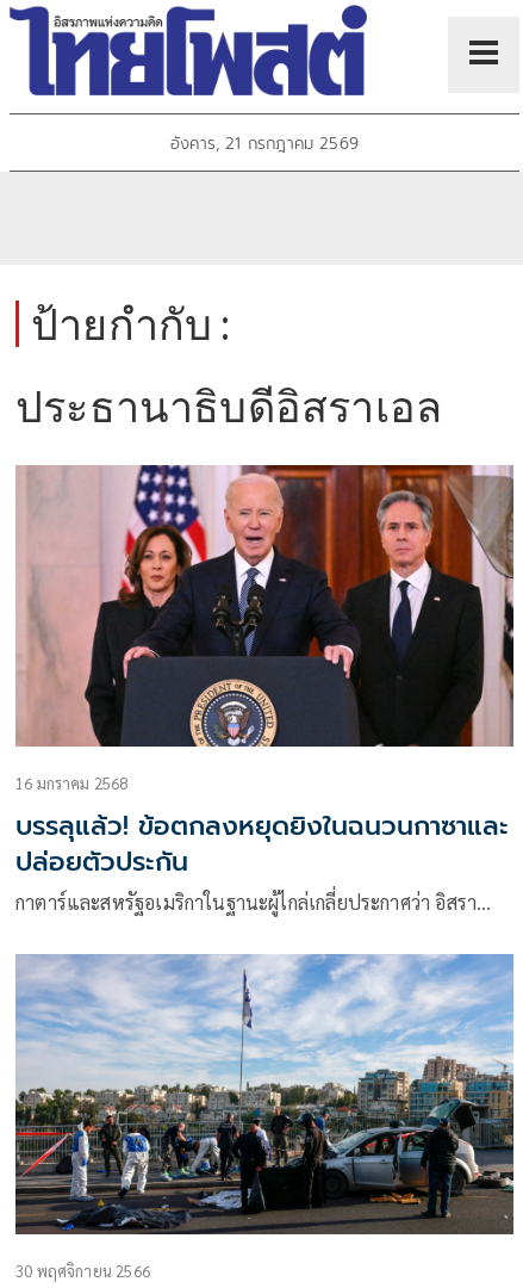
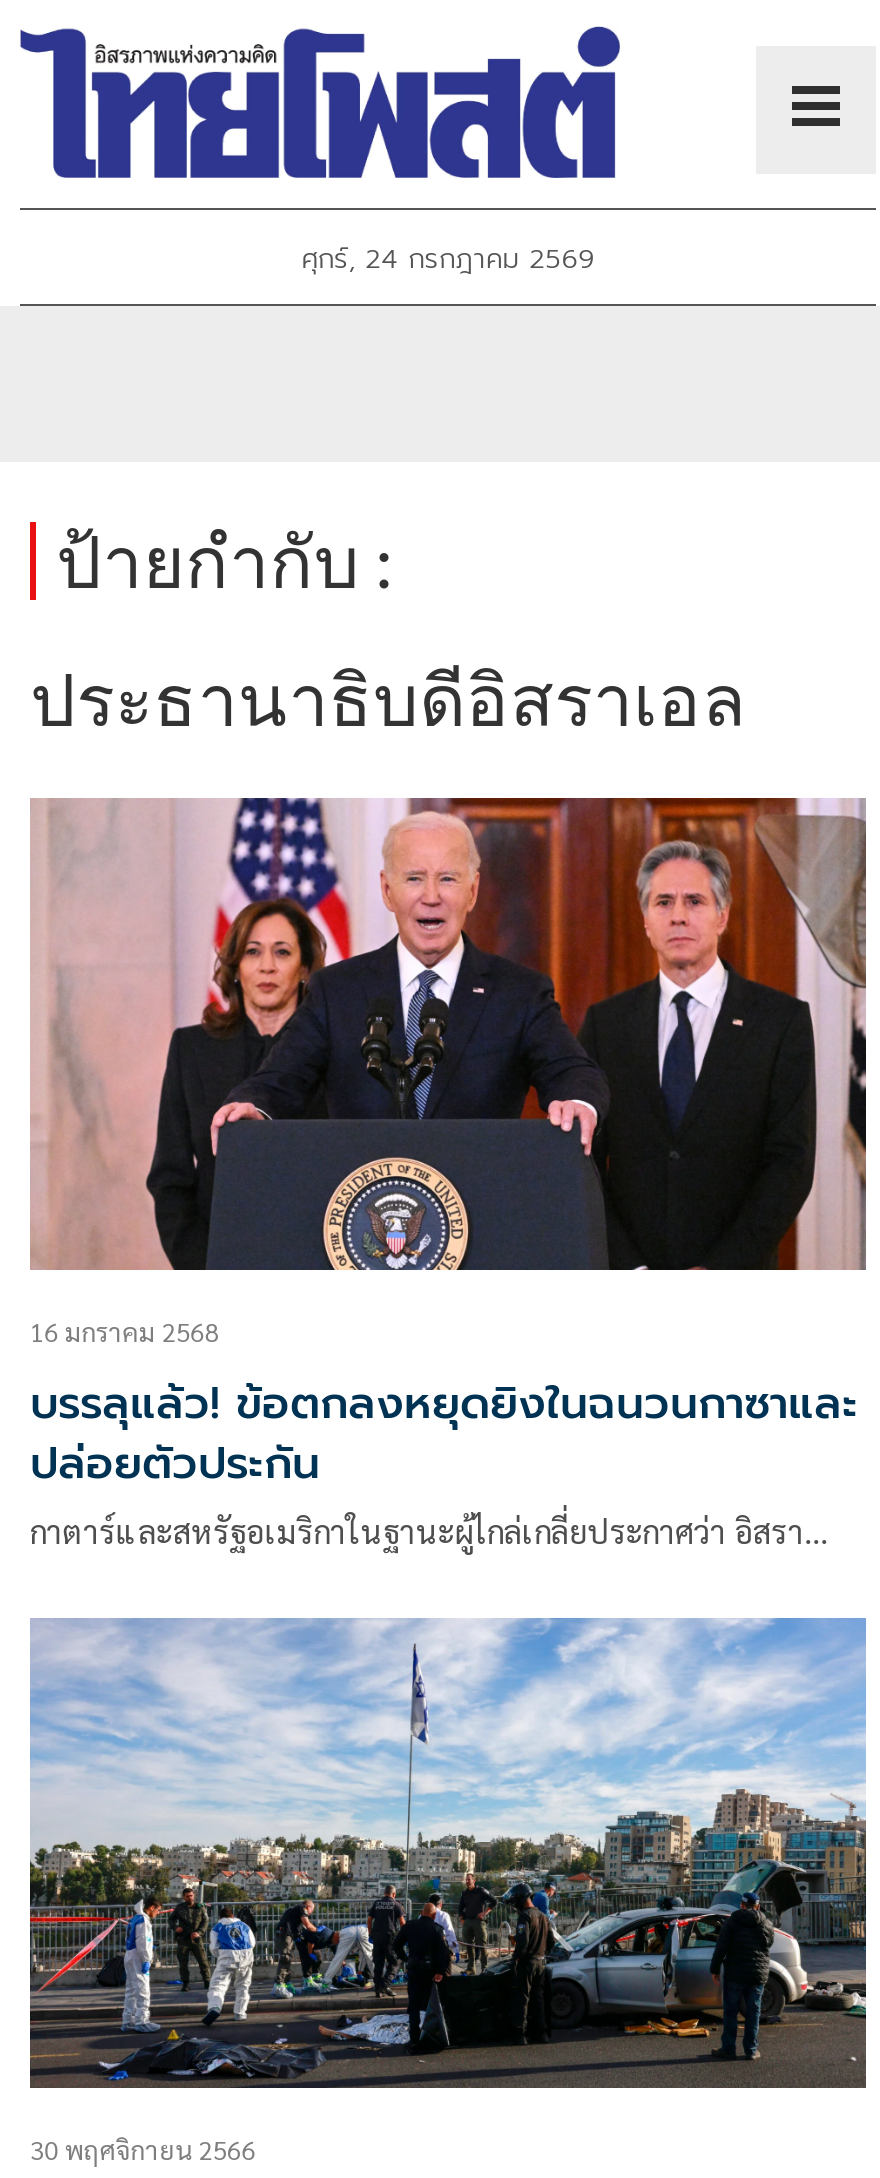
- อังคาร, 21 กรกฎาคม 2569
+ ศุกร์, 24 กรกฎาคม 2569
